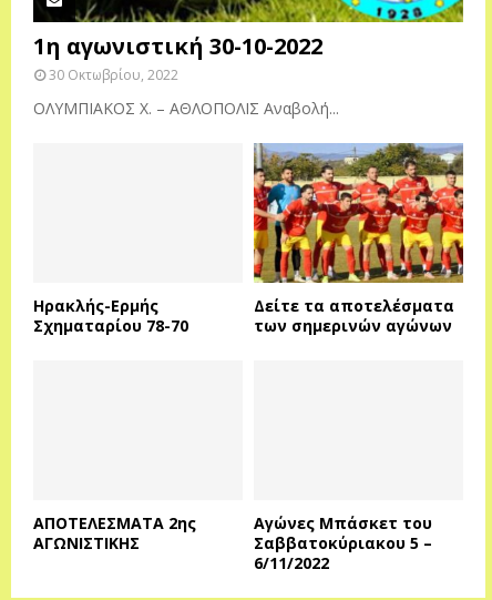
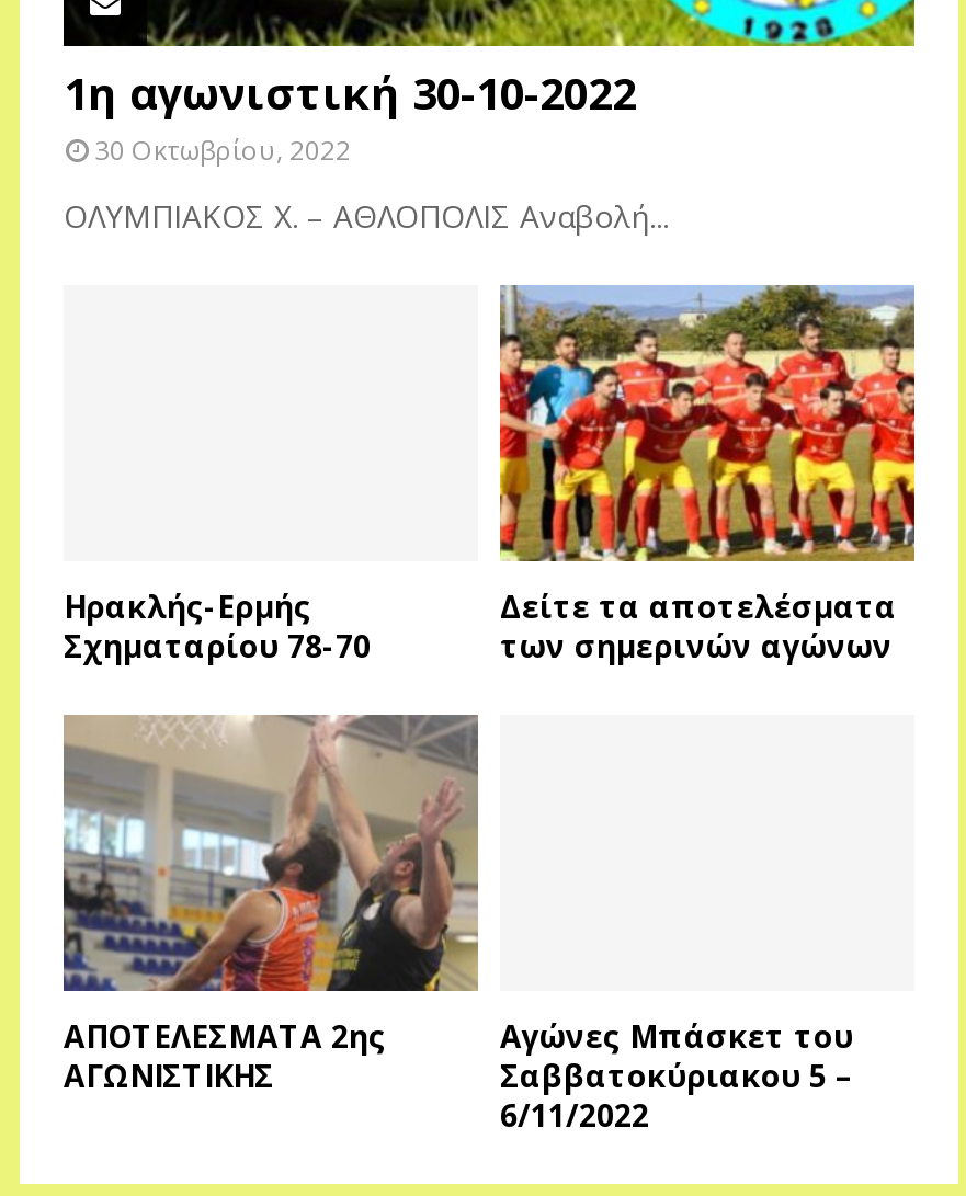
+ [image]
